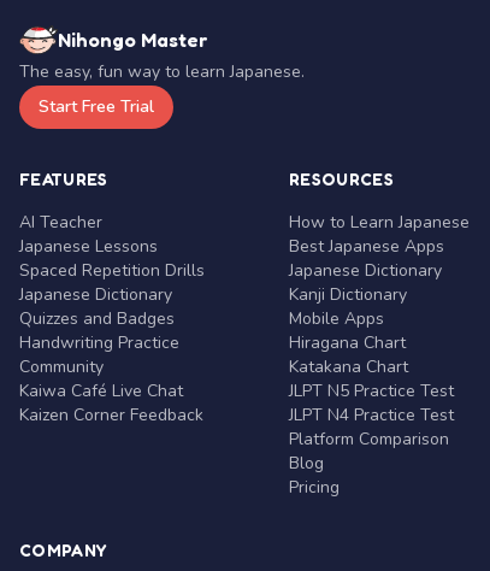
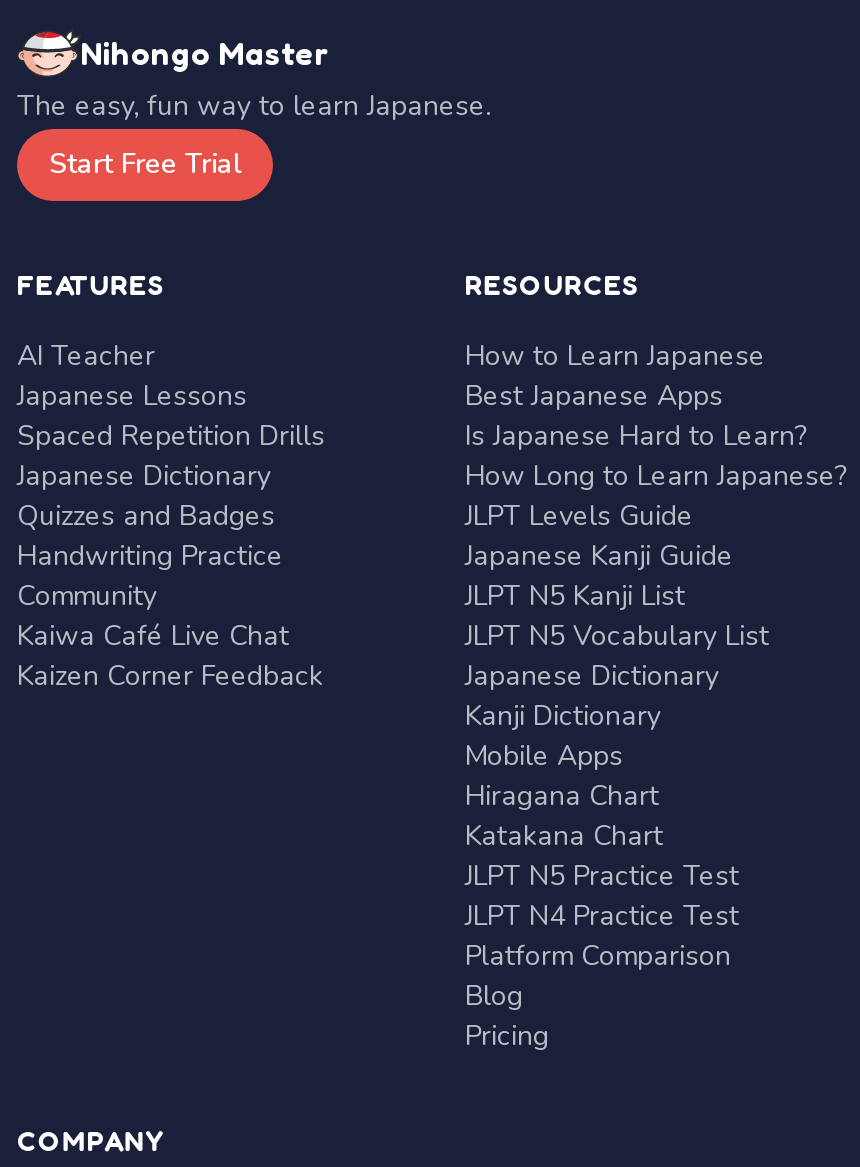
+ Is Japanese Hard to Learn?
+ How Long to Learn Japanese?
+ JLPT Levels Guide
+ Japanese Kanji Guide
+ JLPT N5 Kanji List
+ JLPT N5 Vocabulary List
